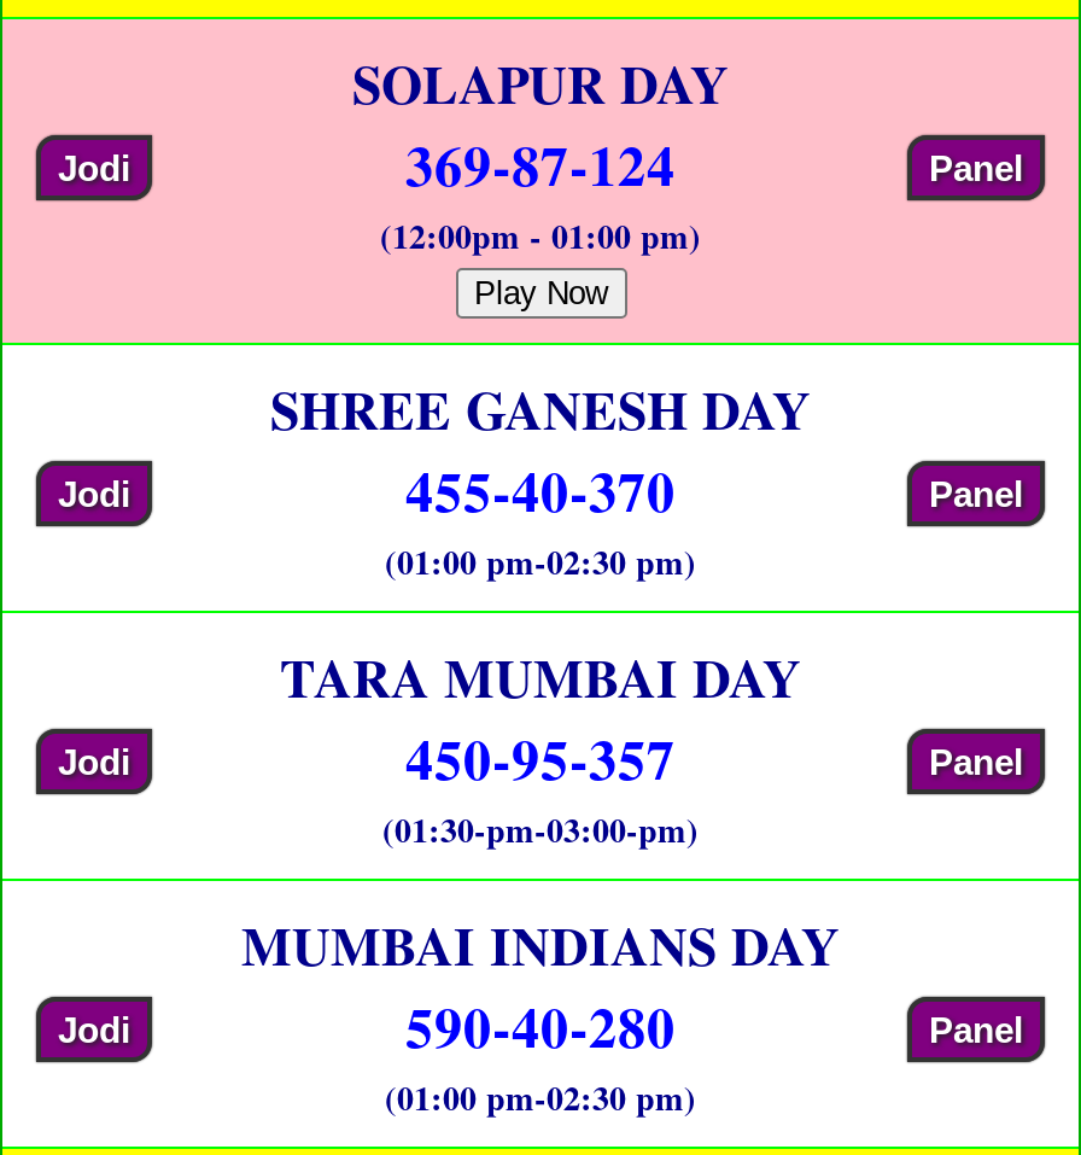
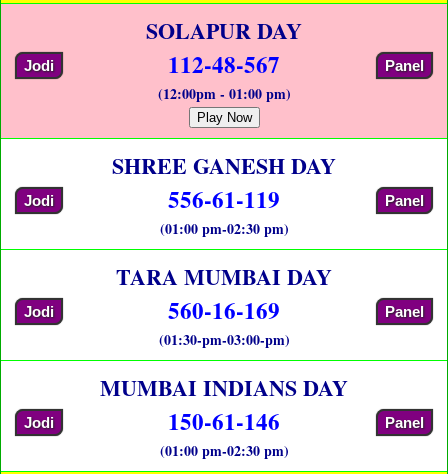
- 369-87-124
+ 112-48-567

- 455-40-370
+ 556-61-119

- 450-95-357
+ 560-16-169

- 590-40-280
+ 150-61-146
